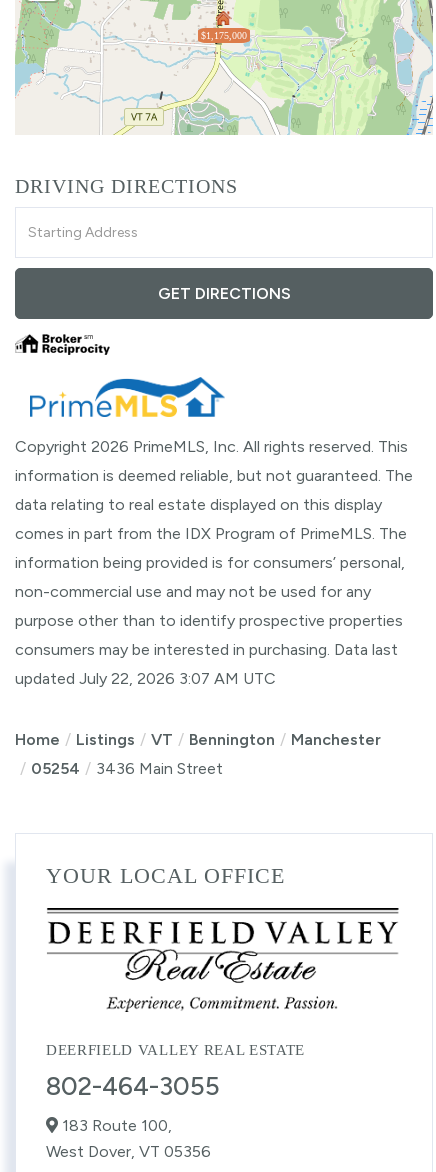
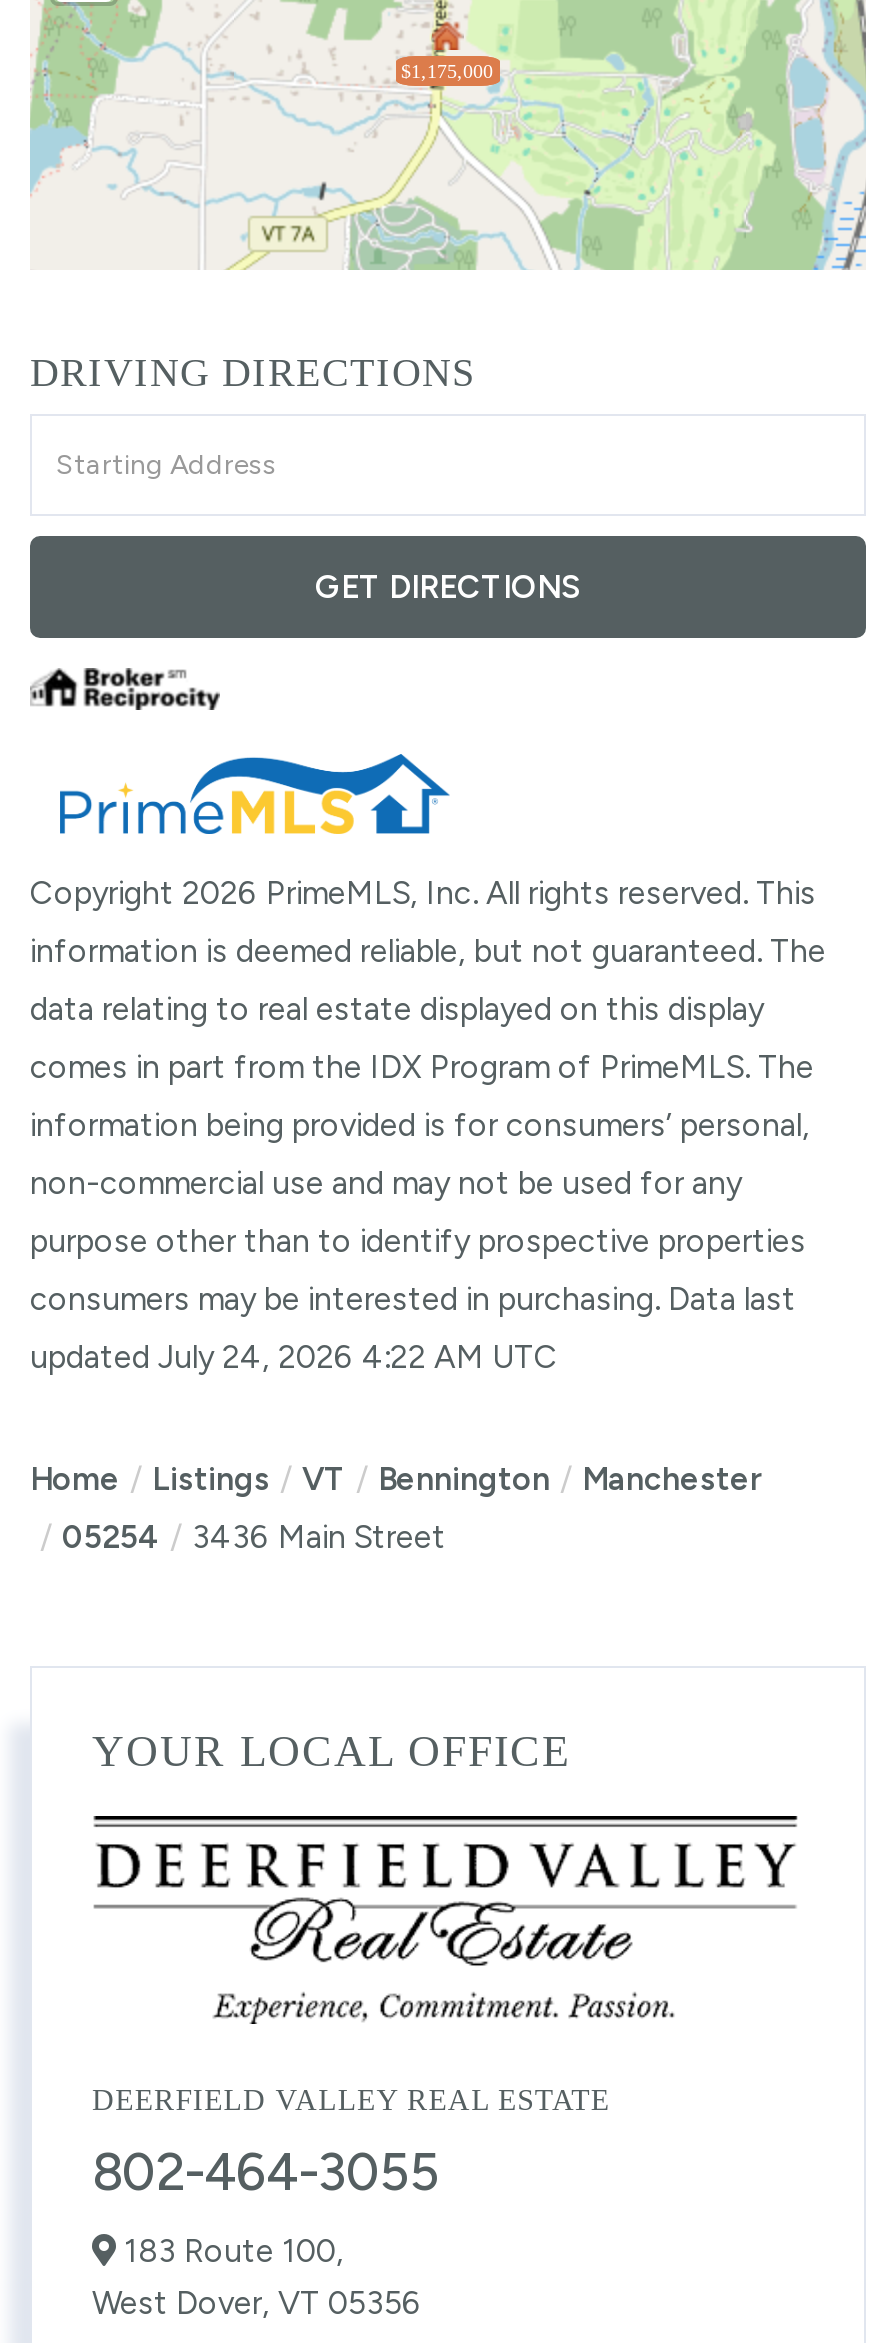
- updated July 22, 2026 3:07 AM UTC
+ updated July 24, 2026 4:22 AM UTC
